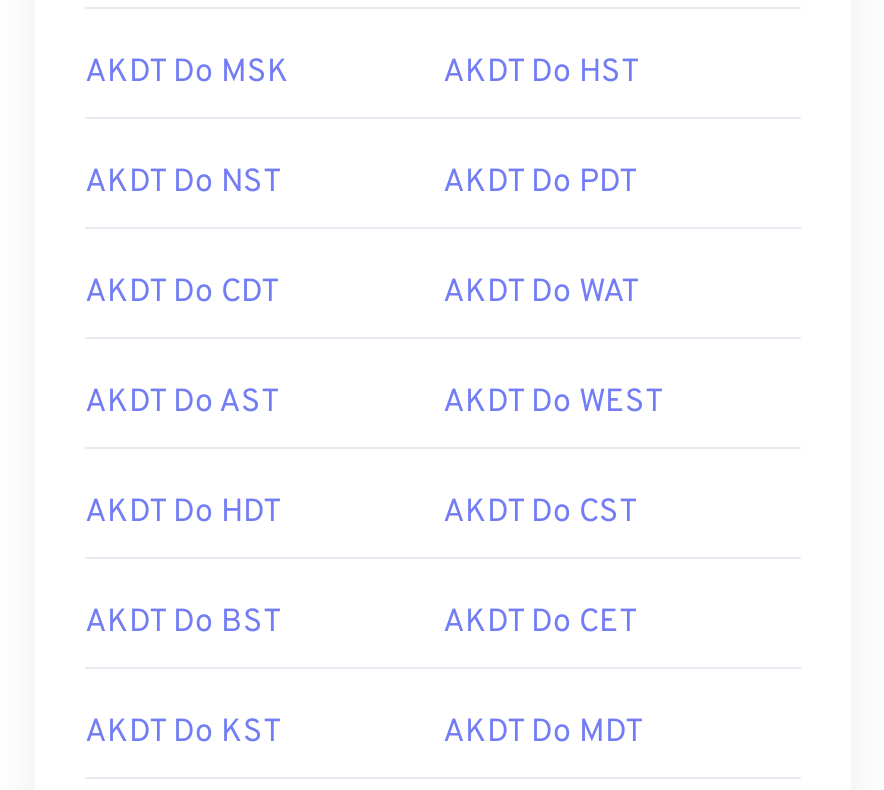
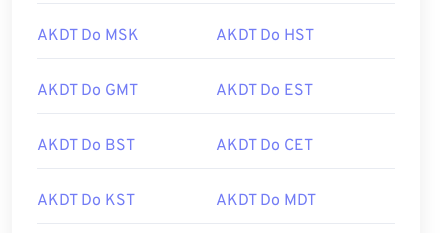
- AKDT Do NST
- AKDT Do PDT
- AKDT Do CDT
- AKDT Do WAT
- AKDT Do AST
- AKDT Do WEST
- AKDT Do HDT
- AKDT Do CST
+ AKDT Do GMT
+ AKDT Do EST
